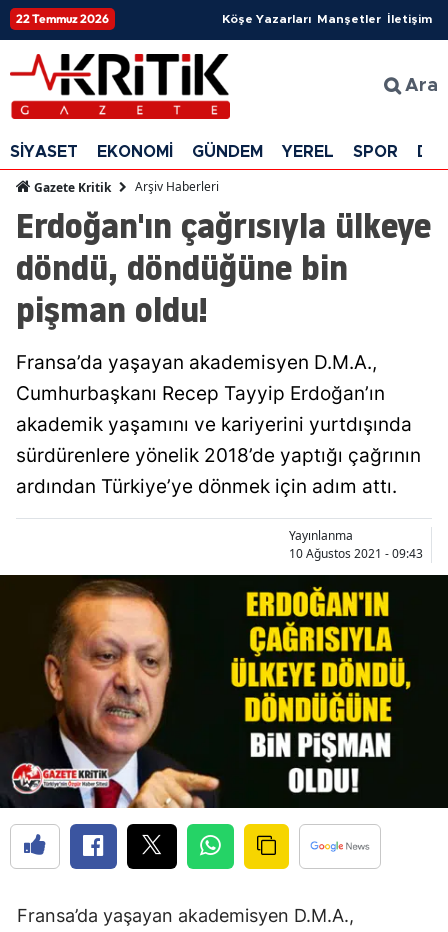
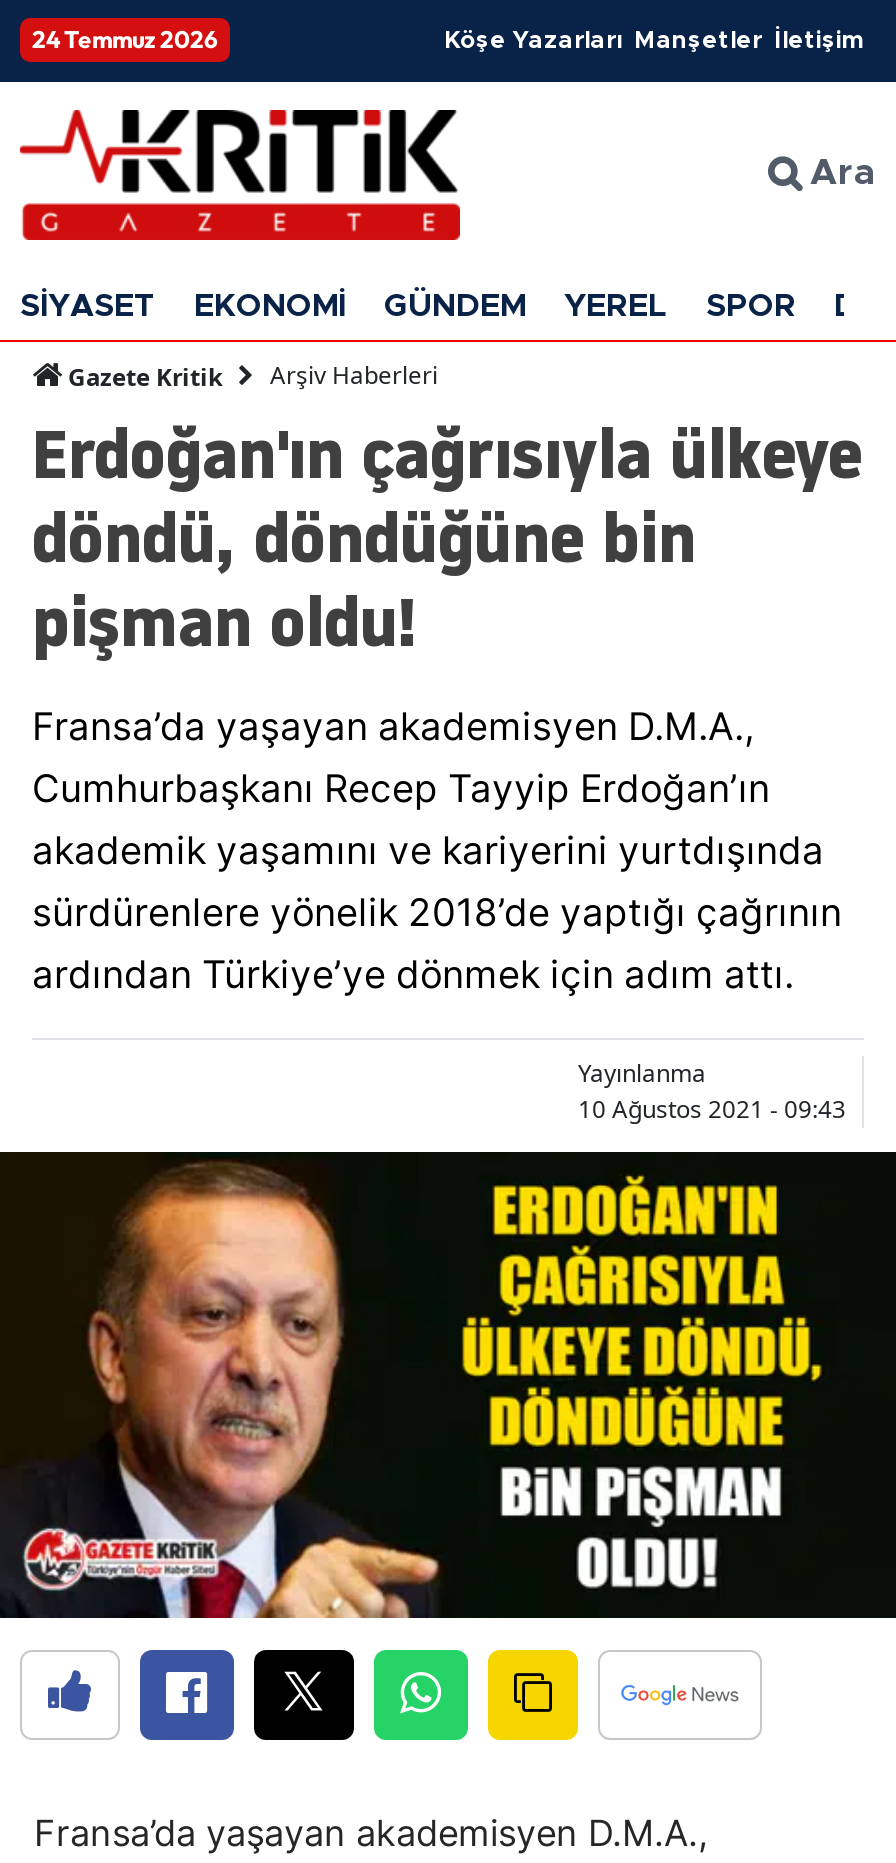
- 22 Temmuz 2026
+ 24 Temmuz 2026
